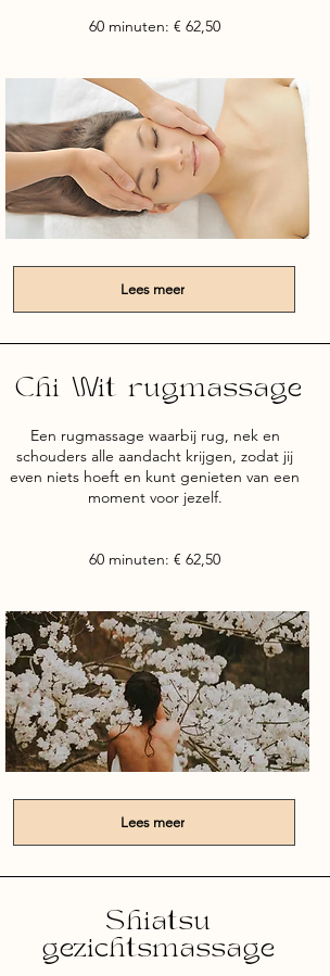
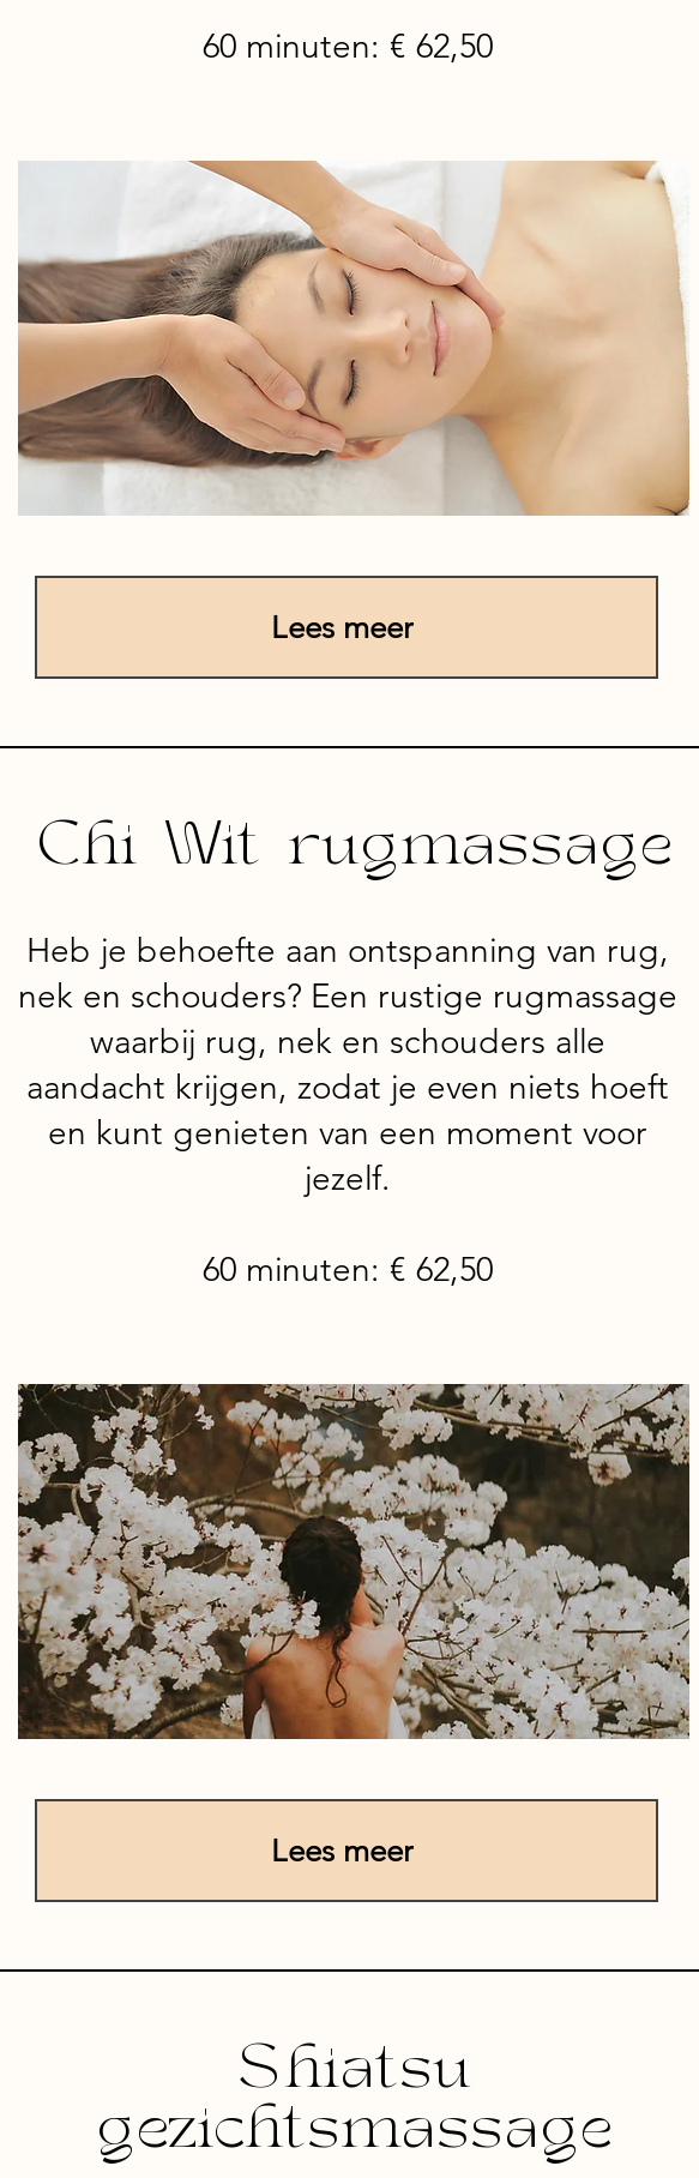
- Een rugmassage waarbij rug, nek en
- schouders alle aandacht krijgen, zodat jij
- even niets hoeft en kunt genieten van een
- moment voor jezelf.
+ Heb je behoefte aan ontspanning van rug,
+ nek en schouders? Een rustige rugmassage
+ waarbij rug, nek en schouders alle
+ aandacht krijgen, zodat je even niets hoeft
+ en kunt genieten van een moment voor
+ jezelf.
